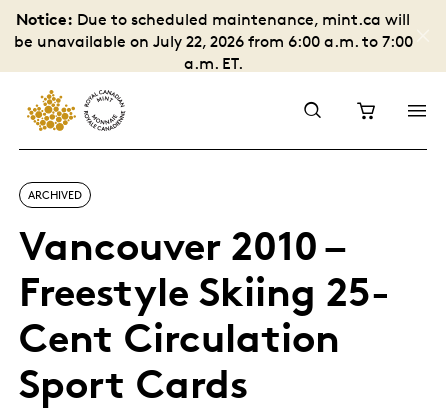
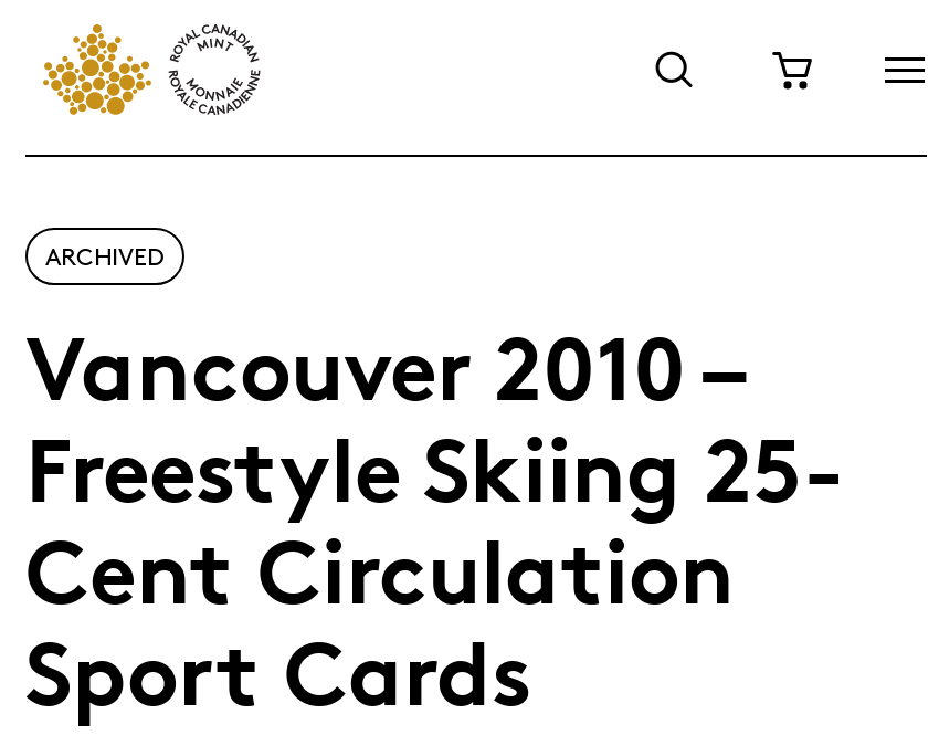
- Notice: Due to scheduled maintenance, mint.ca will
- be unavailable on July 22, 2026 from 6:00 a.m. to 7:00
- a.m. ET.
